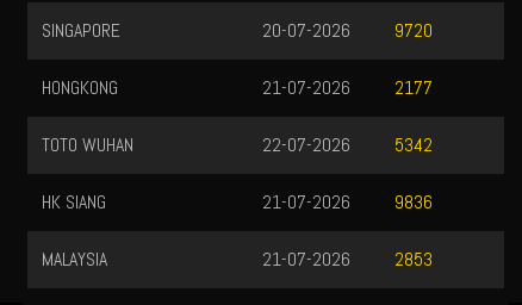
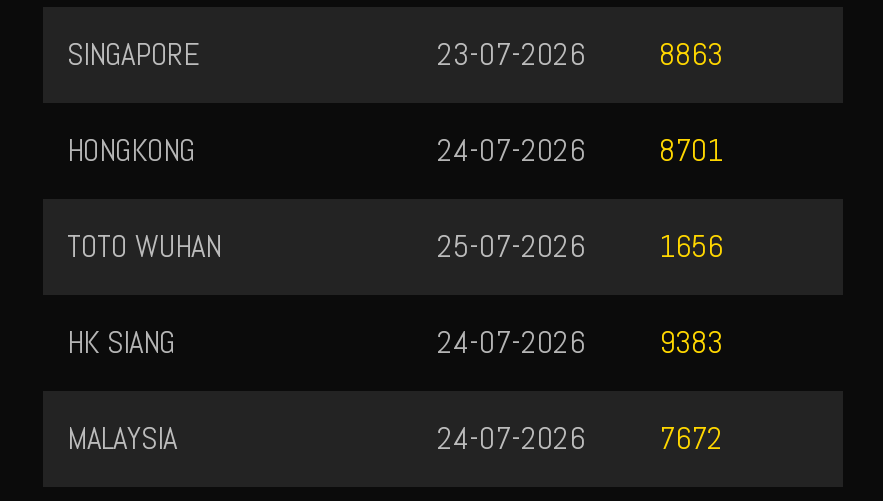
- 20-07-2026
+ 23-07-2026

- 9720
+ 8863

- 21-07-2026
+ 24-07-2026

- 2177
+ 8701

- 22-07-2026
+ 25-07-2026

- 5342
+ 1656

- 21-07-2026
+ 24-07-2026

- 9836
+ 9383

- 21-07-2026
+ 24-07-2026

- 2853
+ 7672
